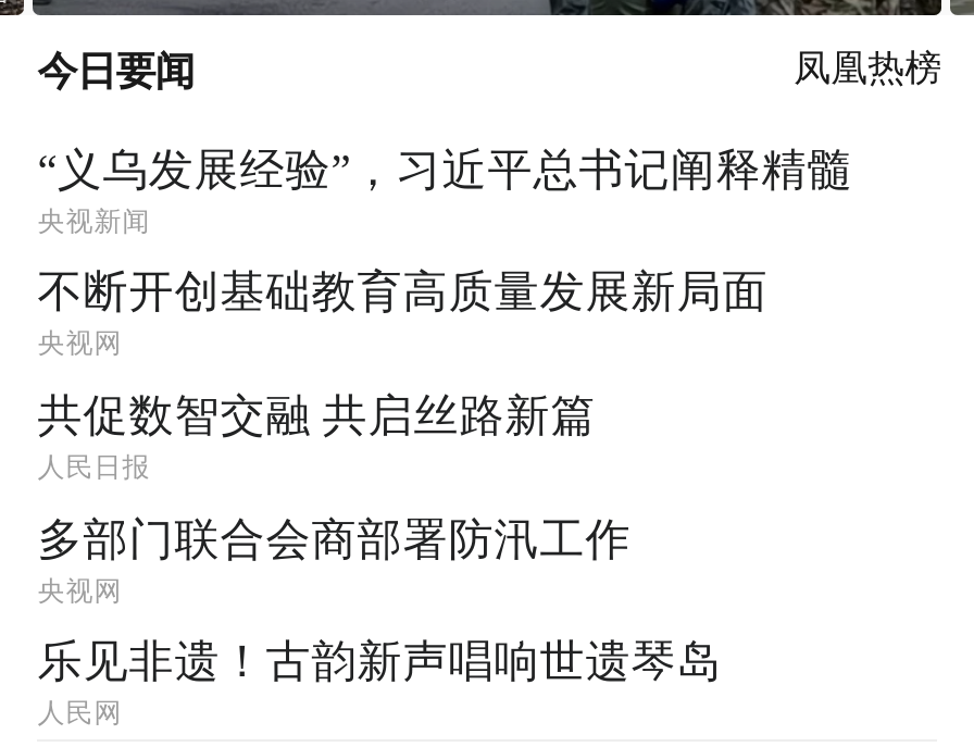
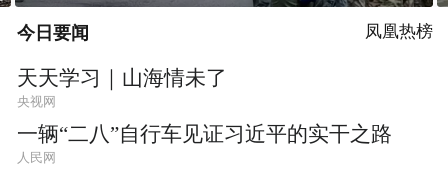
- “义乌发展经验”，习近平总书记阐释精髓
- 央视新闻
- 不断开创基础教育高质量发展新局面
+ 天天学习｜山海情未了

- 共促数智交融 共启丝路新篇
- 人民日报
- 多部门联合会商部署防汛工作
- 央视网
- 乐见非遗！古韵新声唱响世遗琴岛
+ 一辆“二八”自行车见证习近平的实干之路
